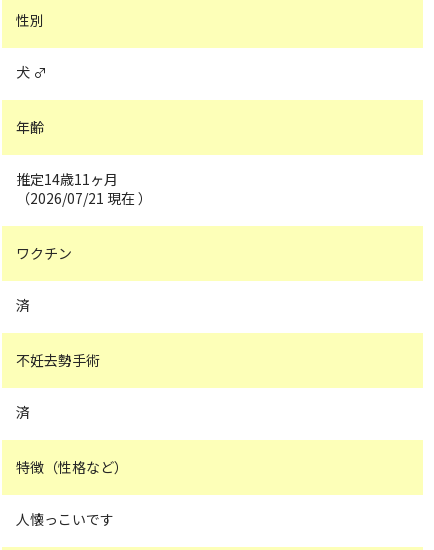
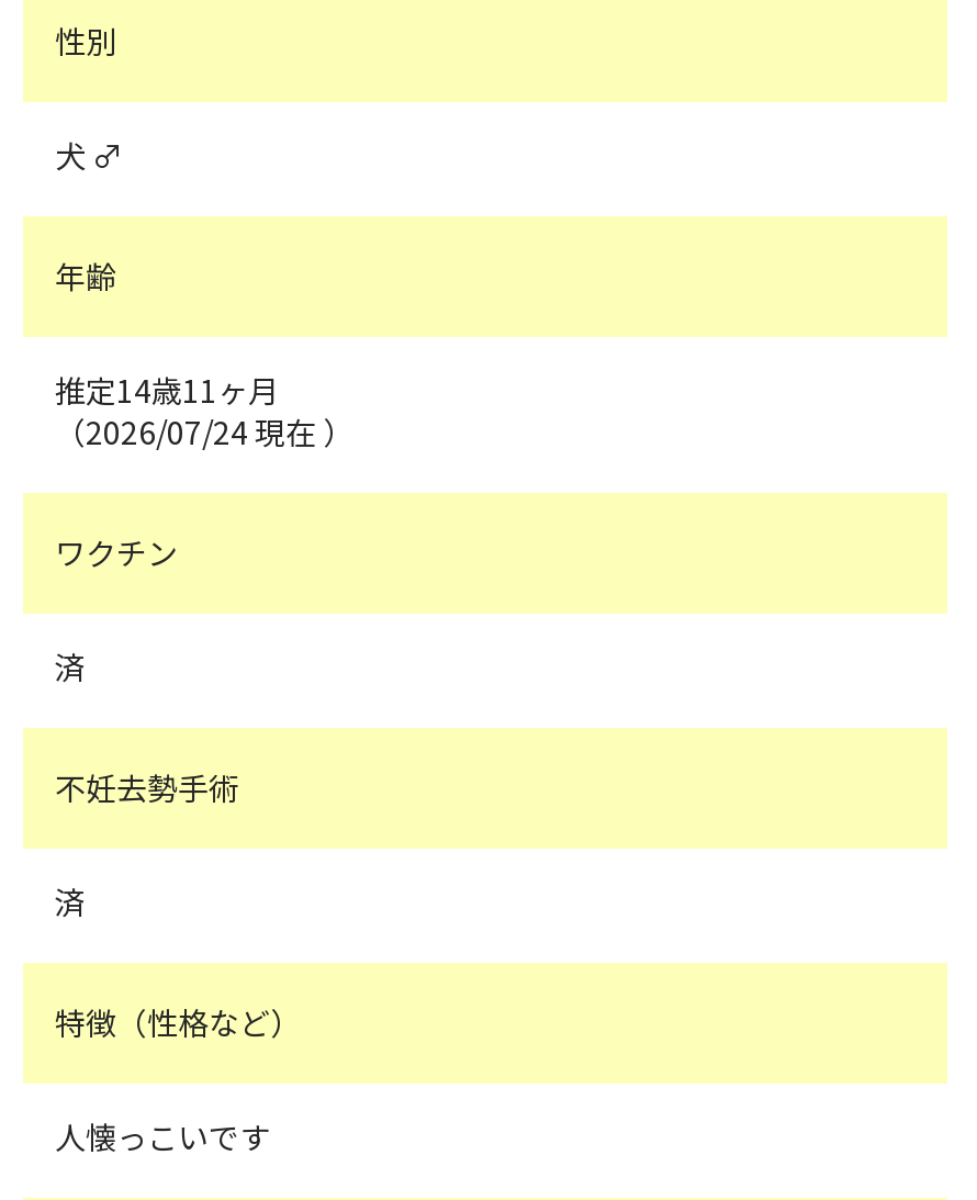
- （2026/07/21 現在 ）
+ （2026/07/24 現在 ）
